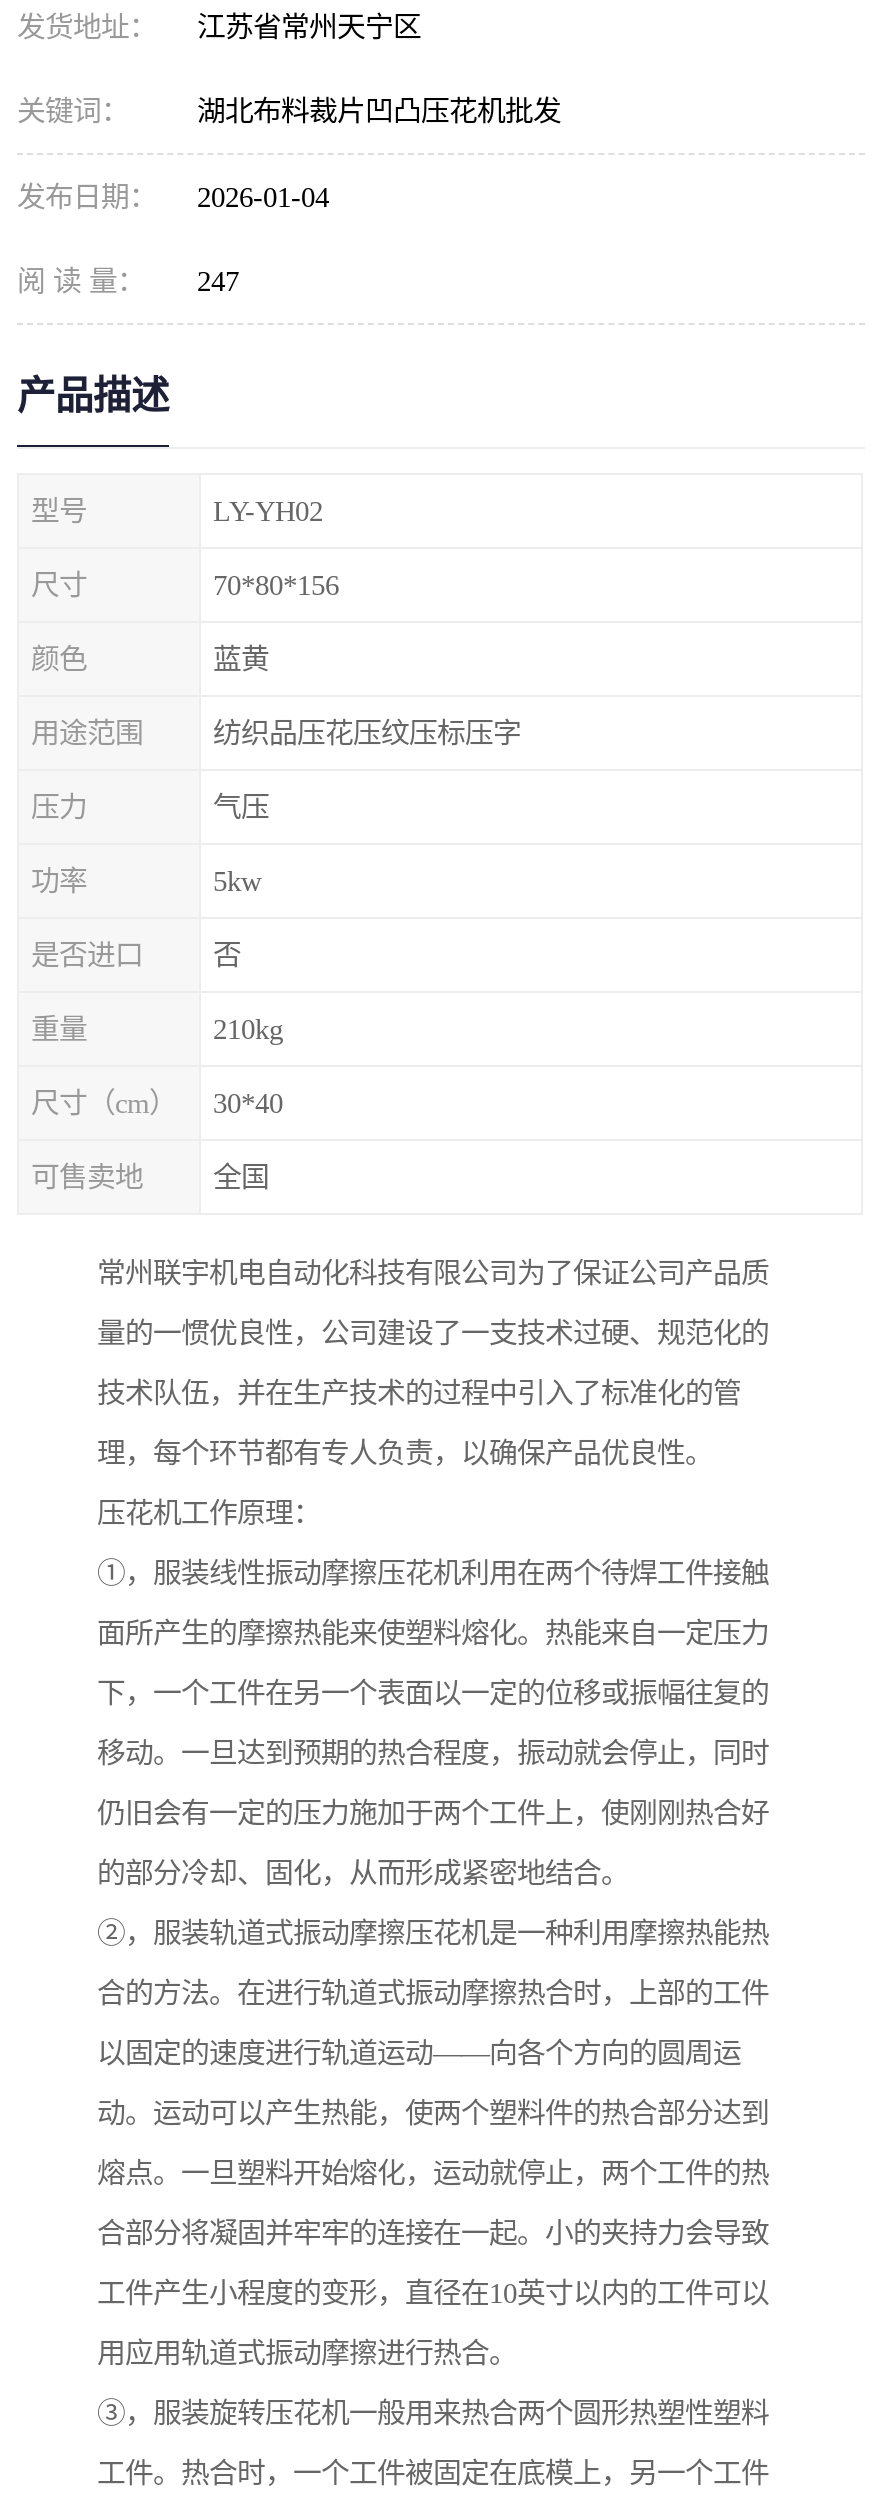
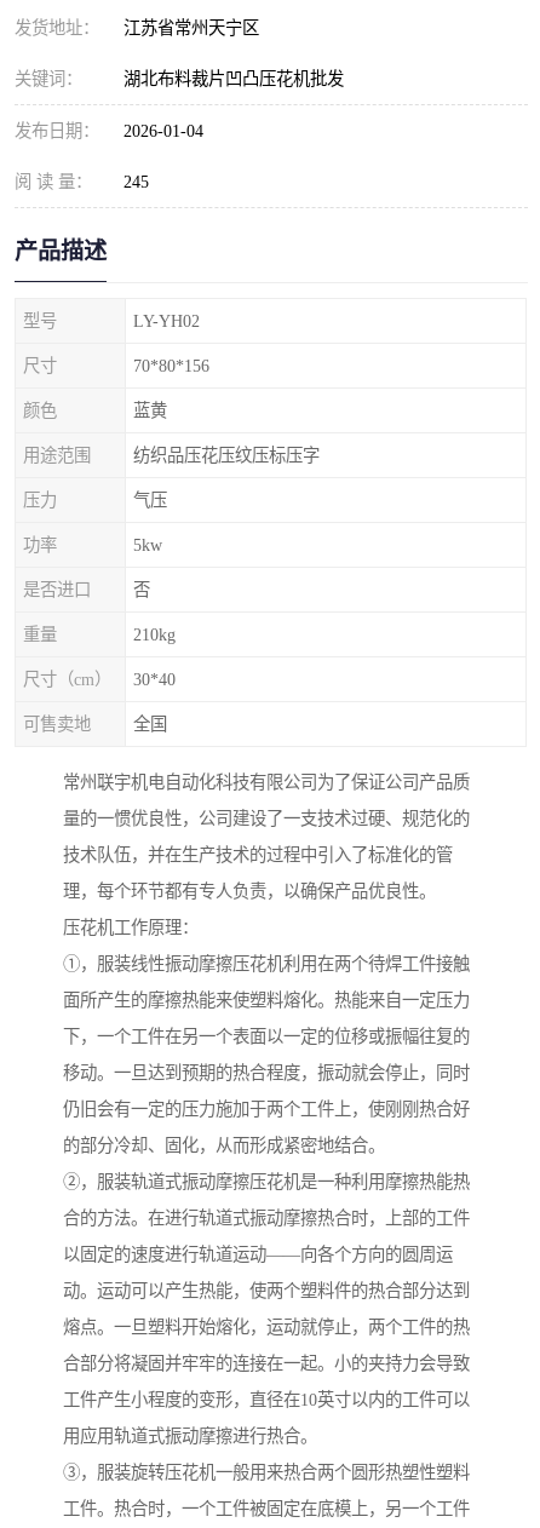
- 阅 读 量： 247
+ 阅 读 量： 245
